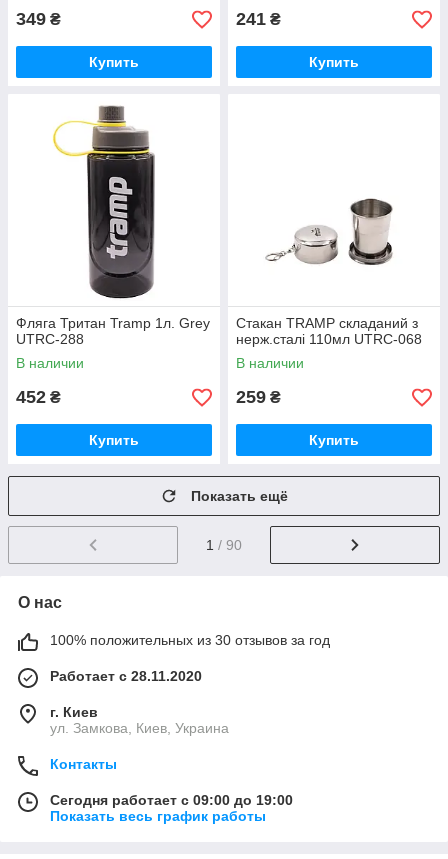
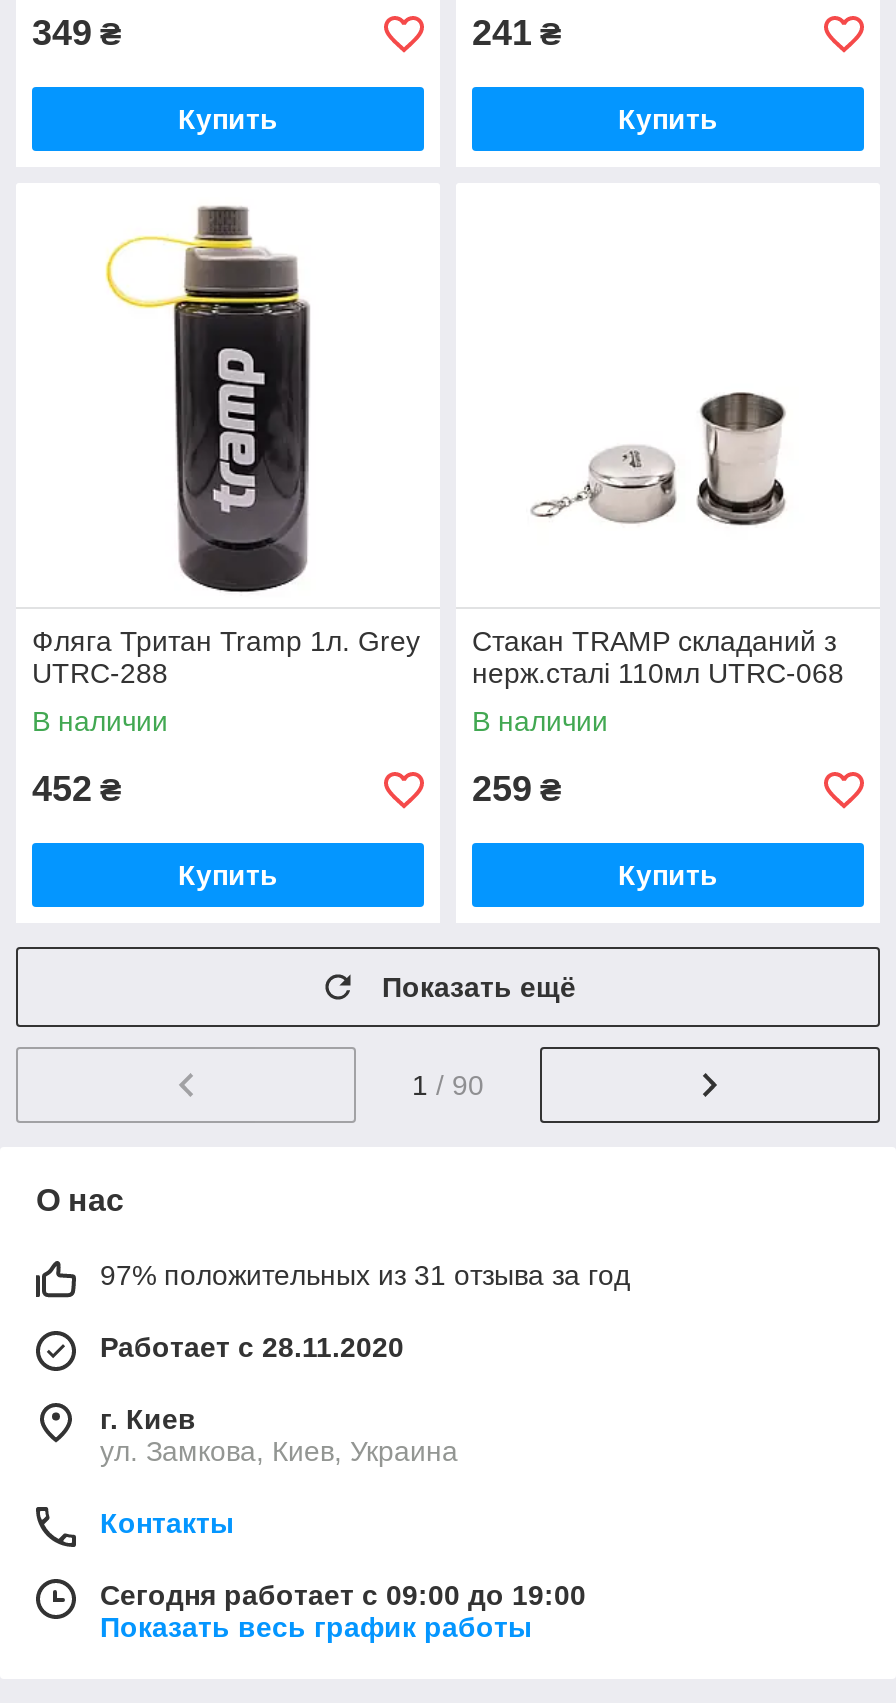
- 100% положительных из 30 отзывов за год
+ 97% положительных из 31 отзыва за год
